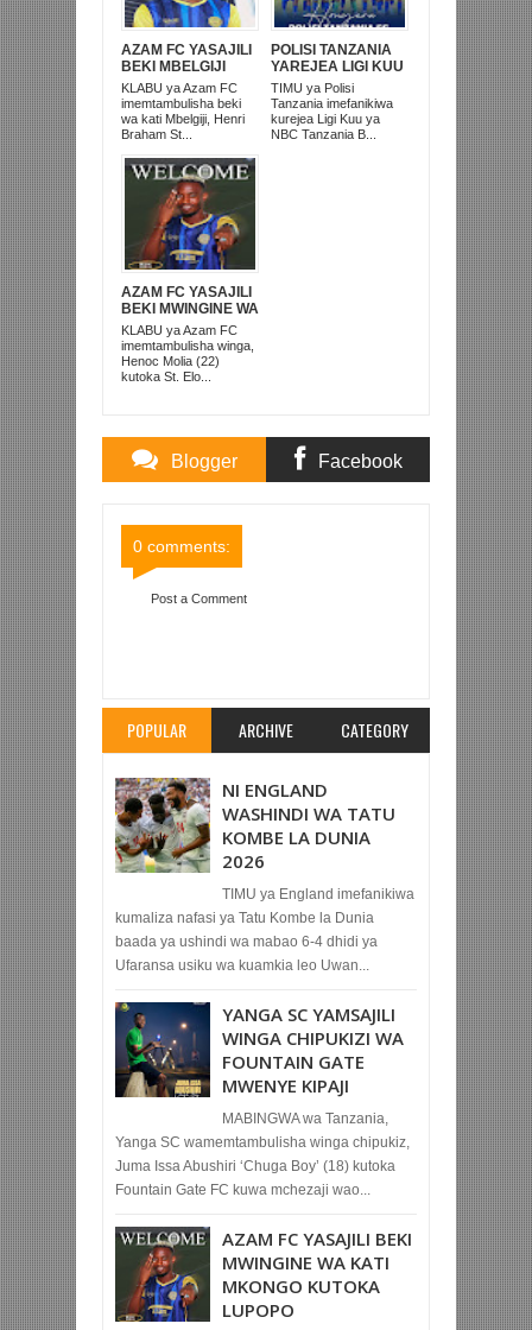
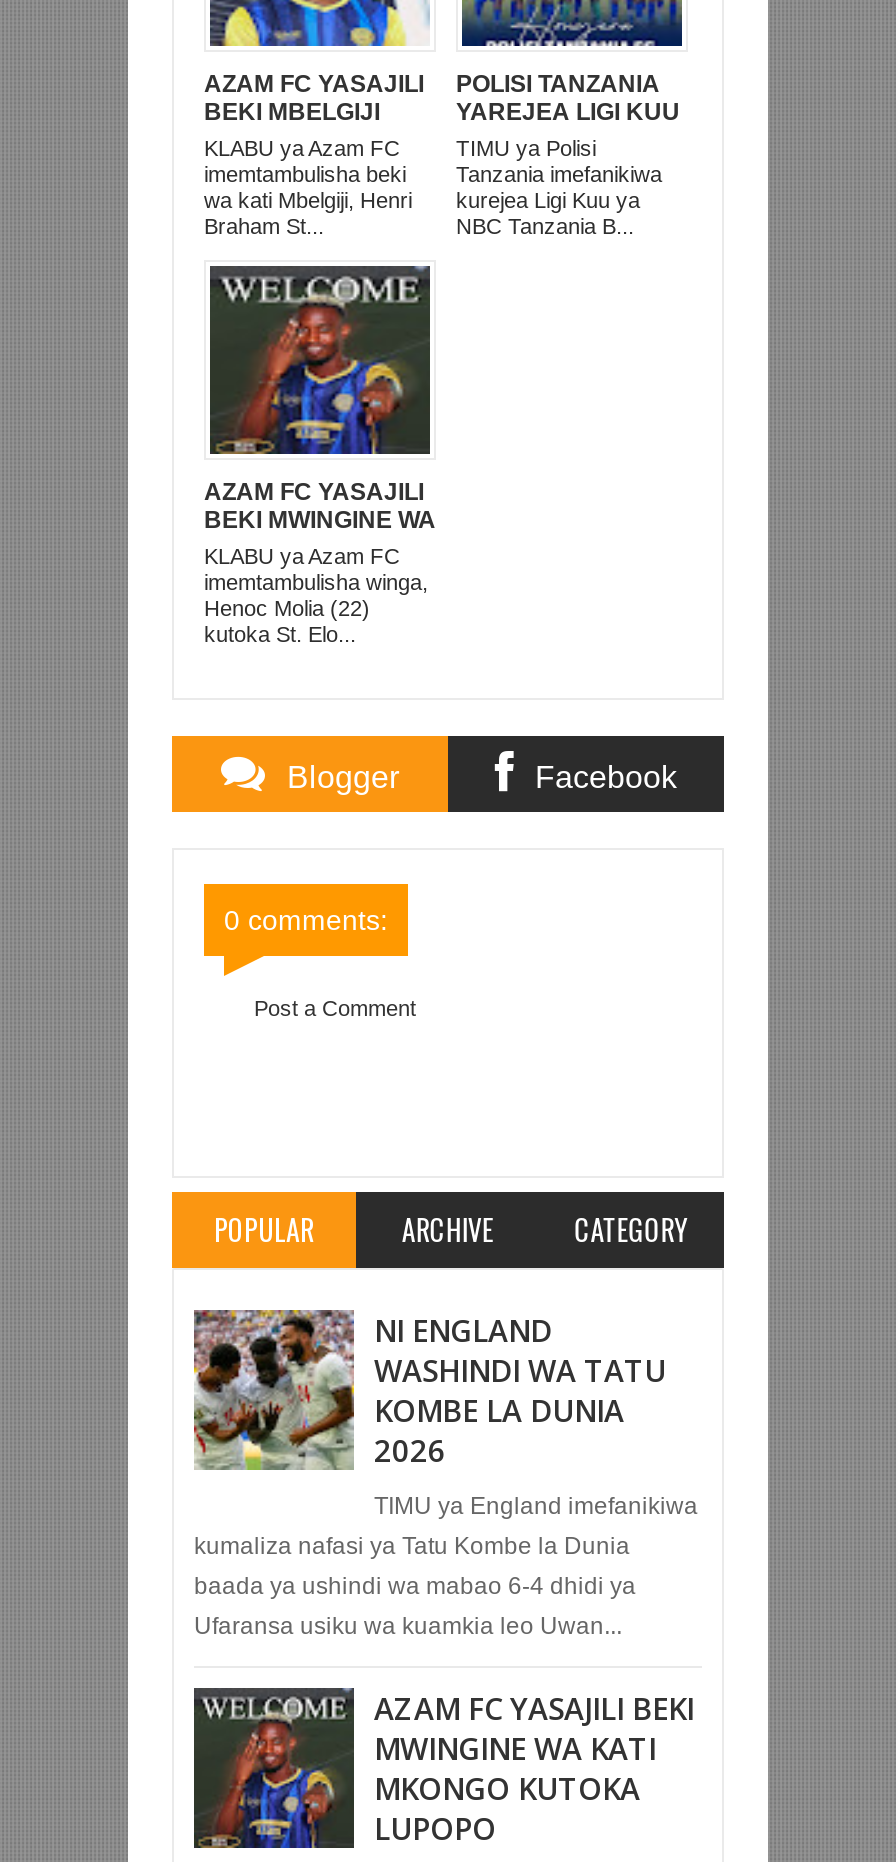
- [image]
- YANGA SC YAMSAJILI
- WINGA CHIPUKIZI WA
- FOUNTAIN GATE
- MWENYE KIPAJI
- MABINGWA wa Tanzania,
- Yanga SC wamemtambulisha winga chipukiz,
- Juma Issa Abushiri ‘Chuga Boy’ (18) kutoka
- Fountain Gate FC kuwa mchezaji wao...
